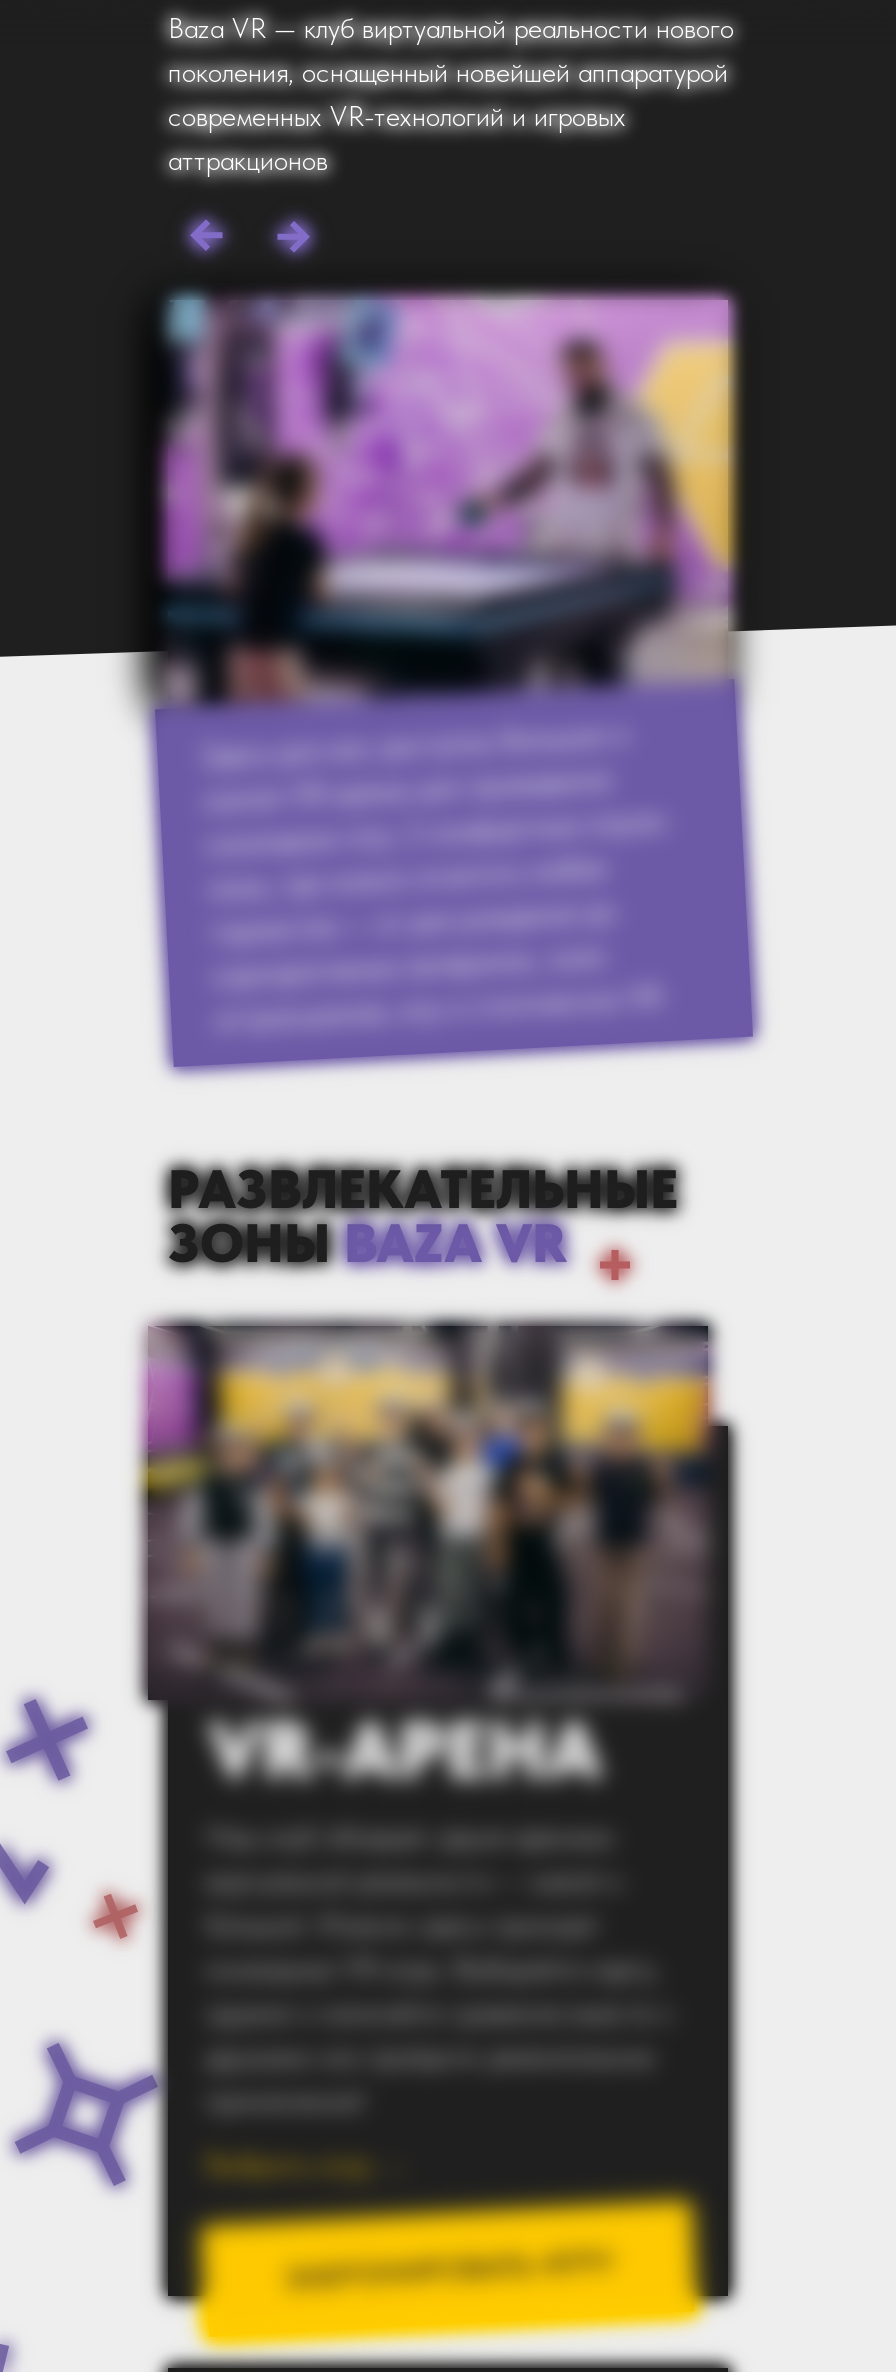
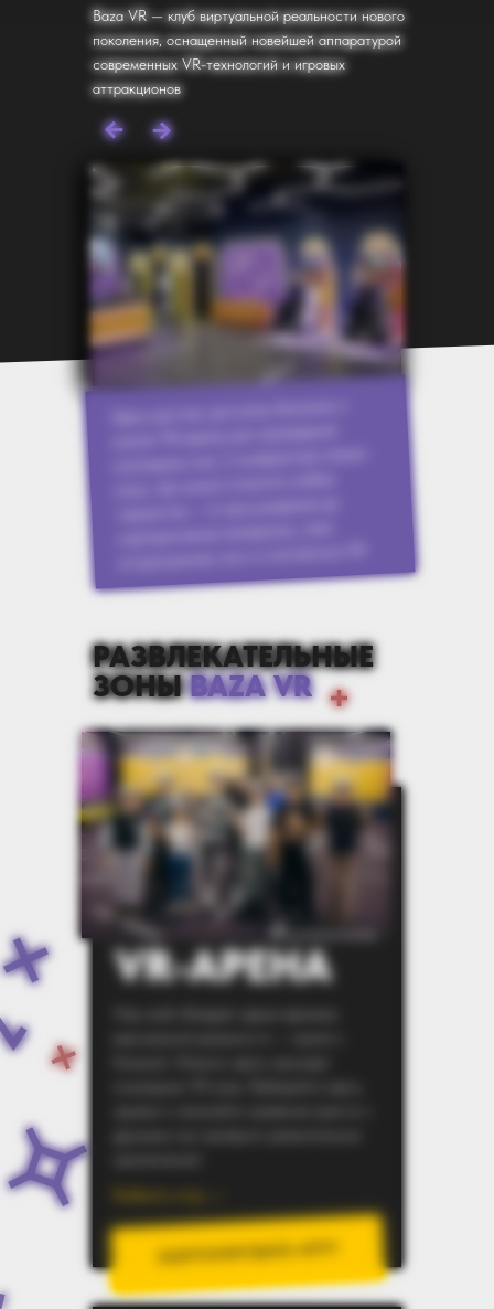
- [image]
+ [image]
